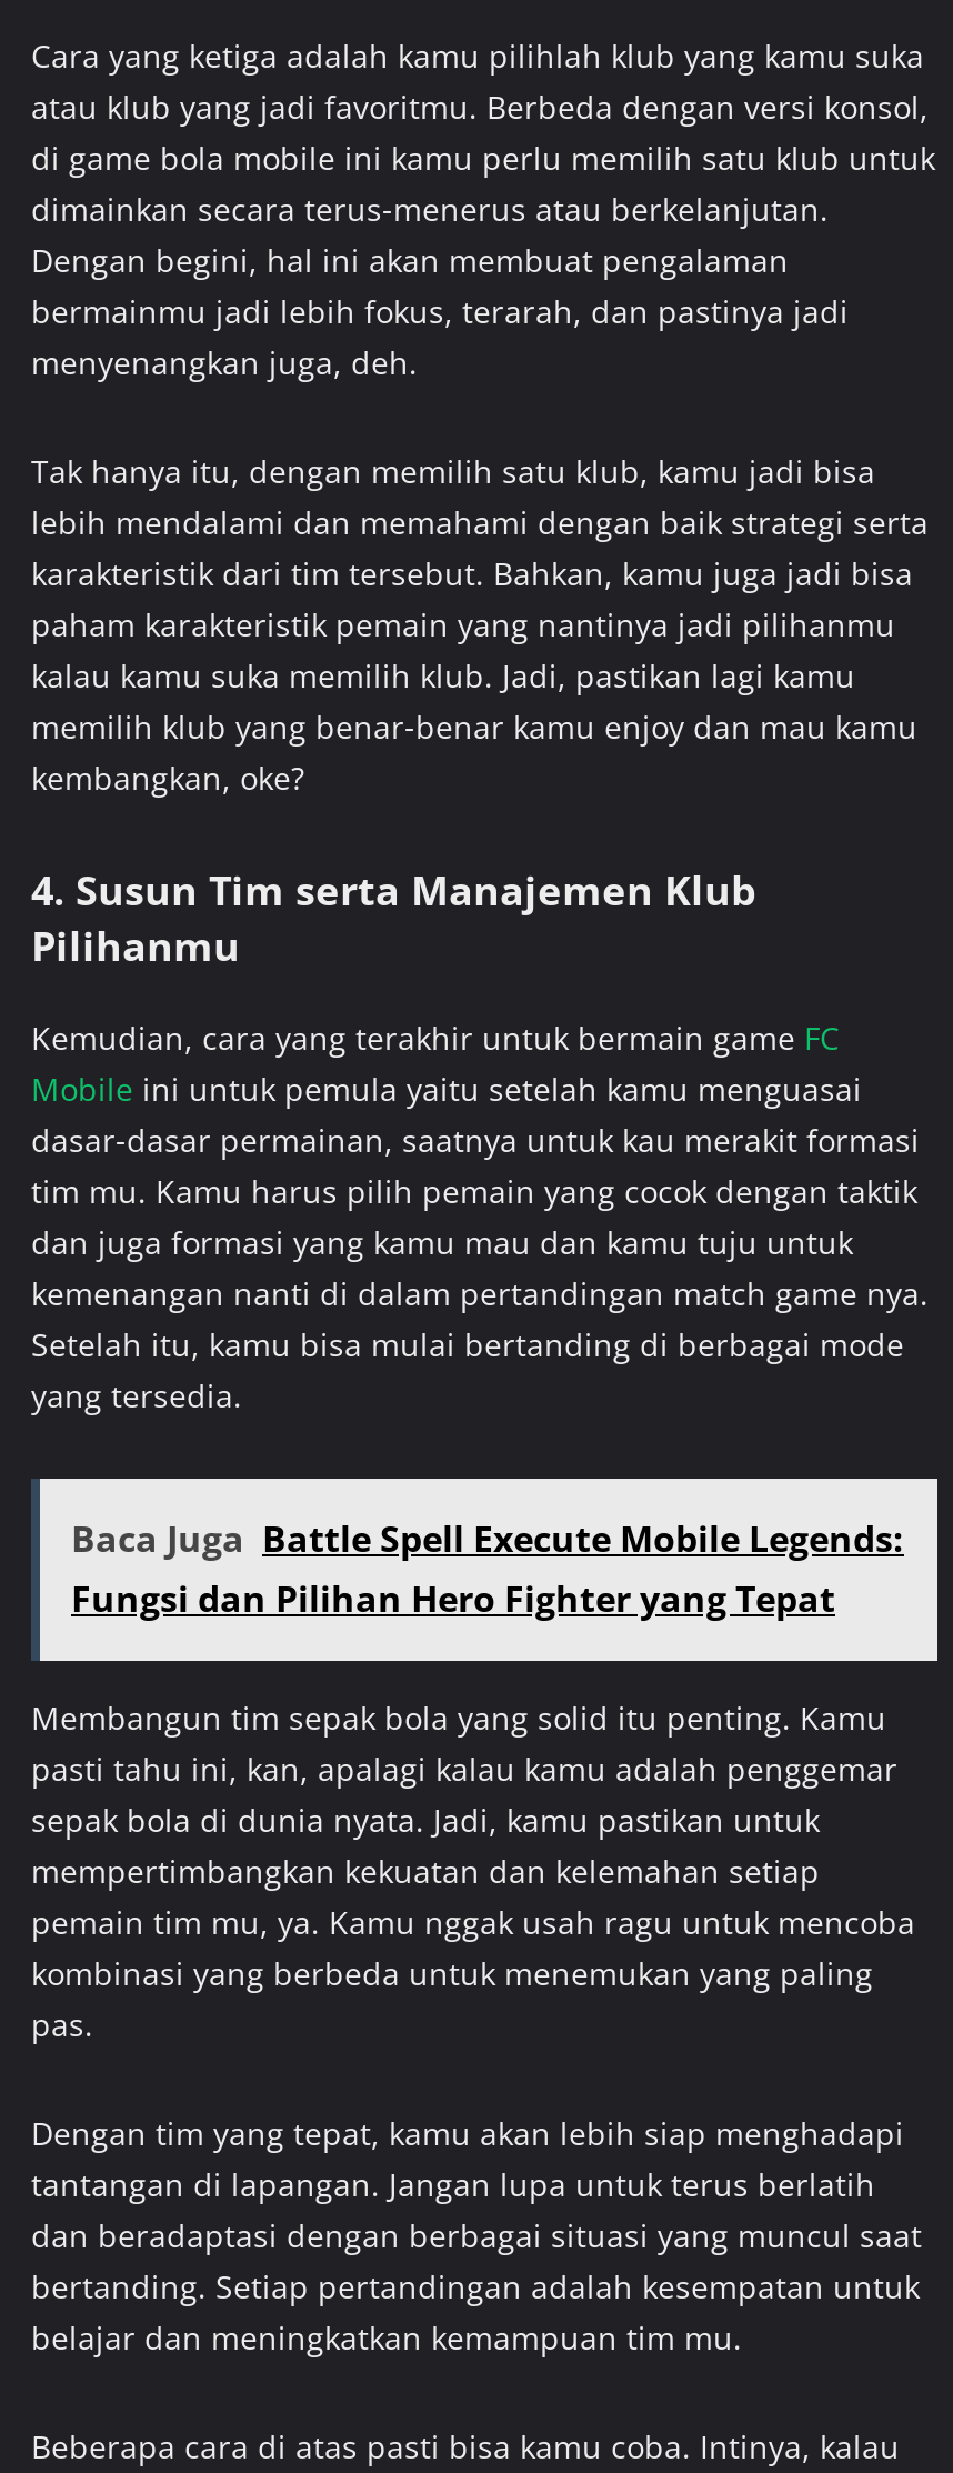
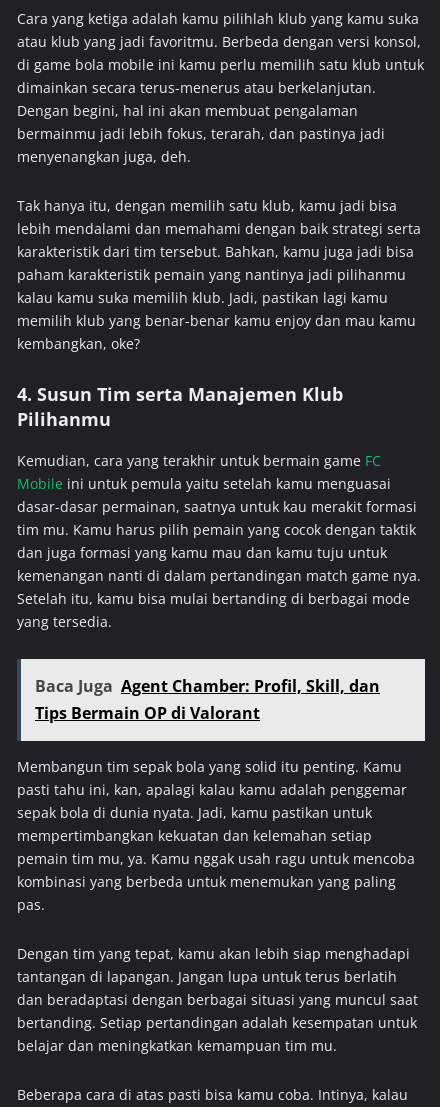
- Baca Juga Battle Spell Execute Mobile Legends:
- Fungsi dan Pilihan Hero Fighter yang Tepat
+ Baca Juga Agent Chamber: Profil, Skill, dan
+ Tips Bermain OP di Valorant
